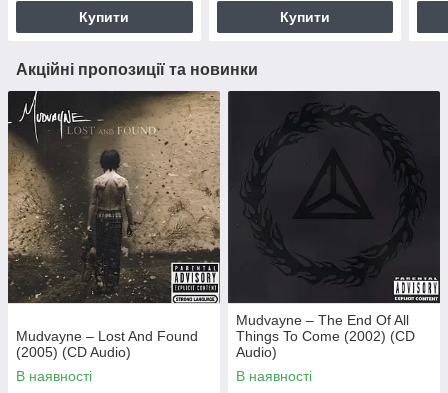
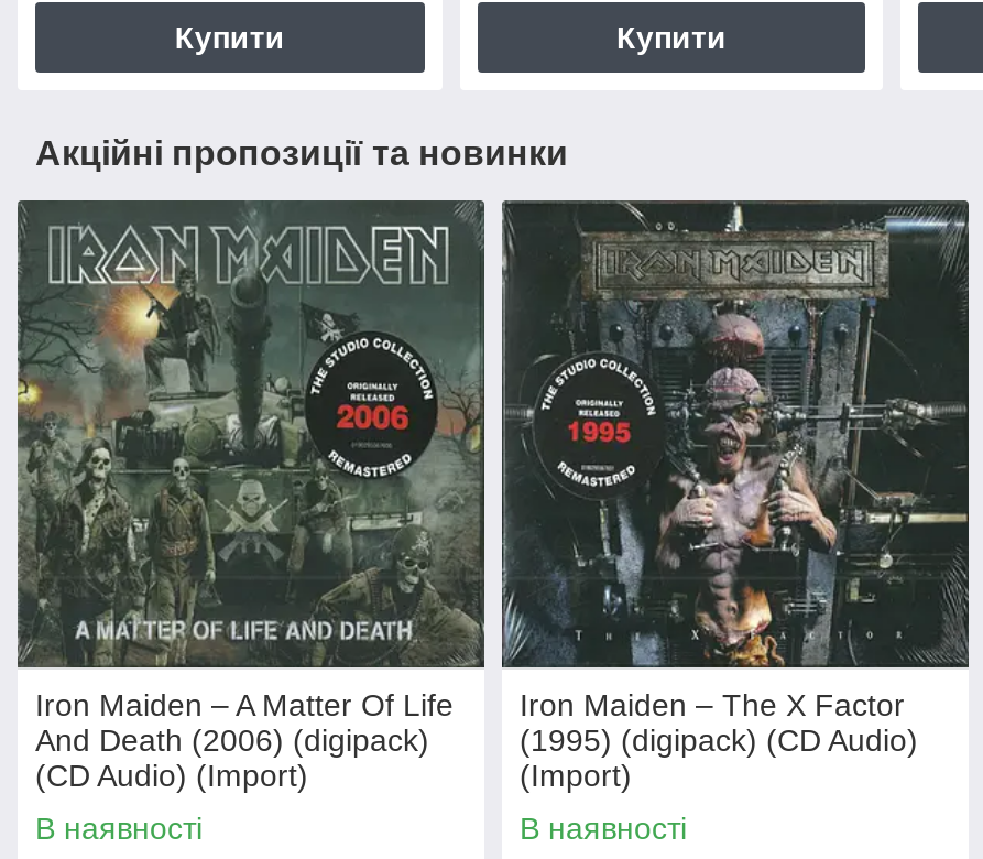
- [image]
- Mudvayne – The End Of All
- Things To Come (2002) (CD
- Audio)
+ [image]
+ Iron Maiden – The X Factor
+ (1995) (digipack) (CD Audio)
+ (Import)

- [image]
+ [image]

- Mudvayne – Lost And Found
- (2005) (CD Audio)
+ Iron Maiden – A Matter Of Life
+ And Death (2006) (digipack)
+ (CD Audio) (Import)
